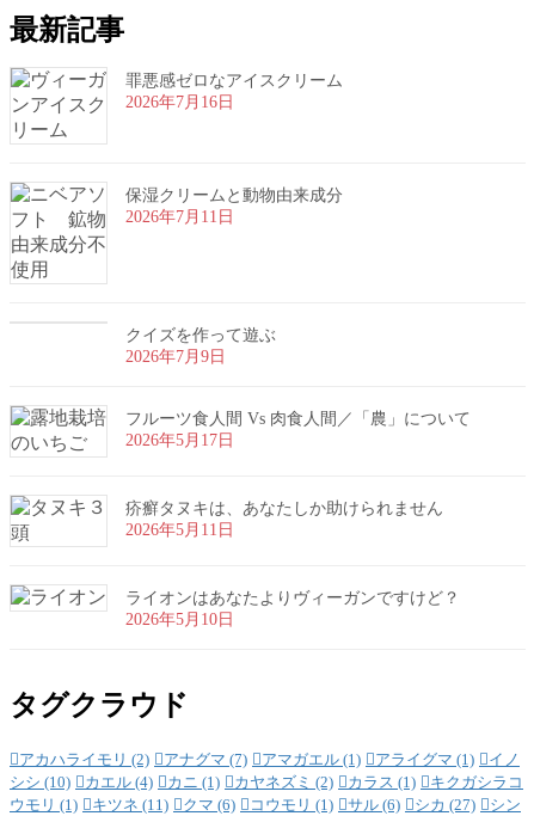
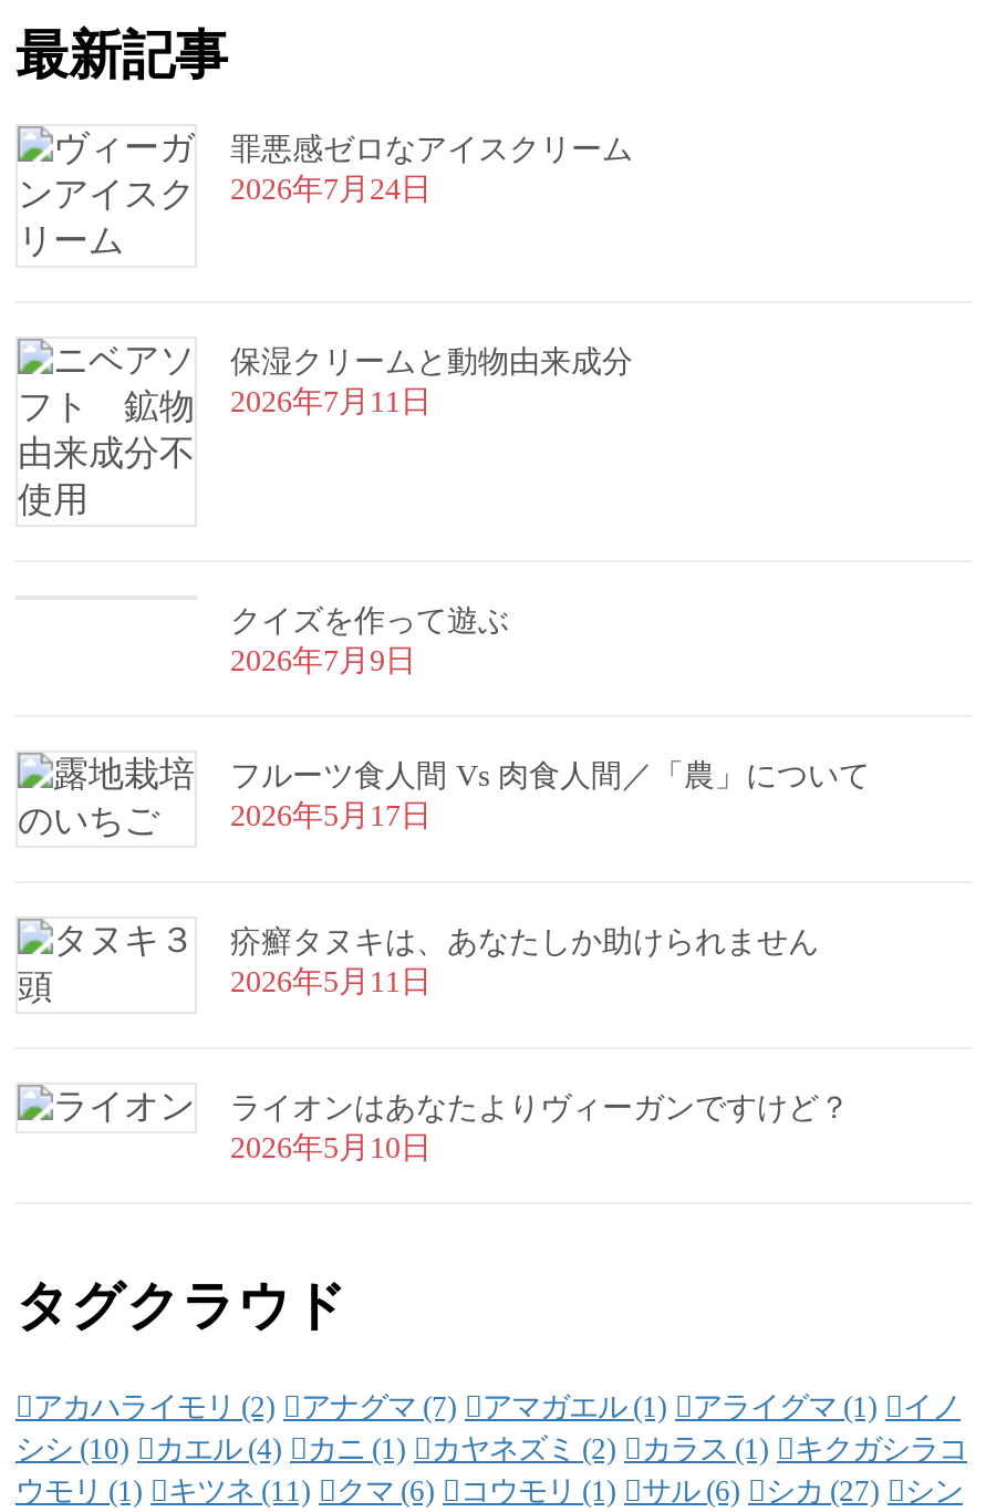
- 2026年7月16日
+ 2026年7月24日
